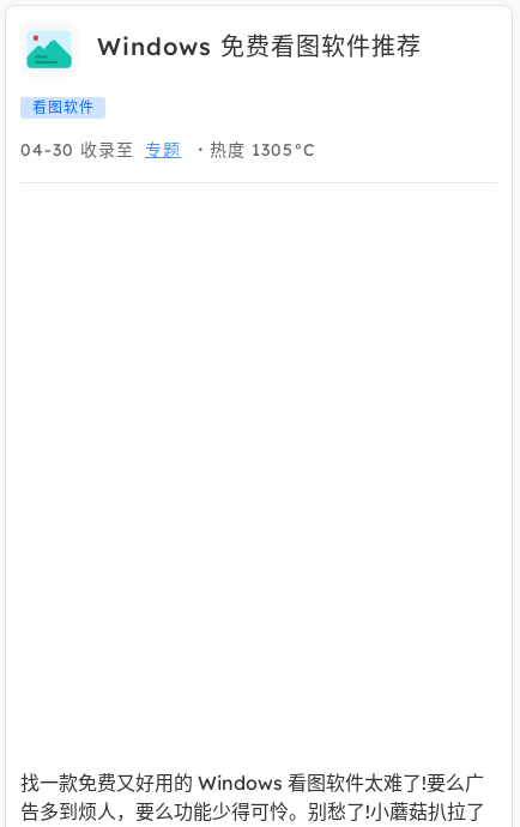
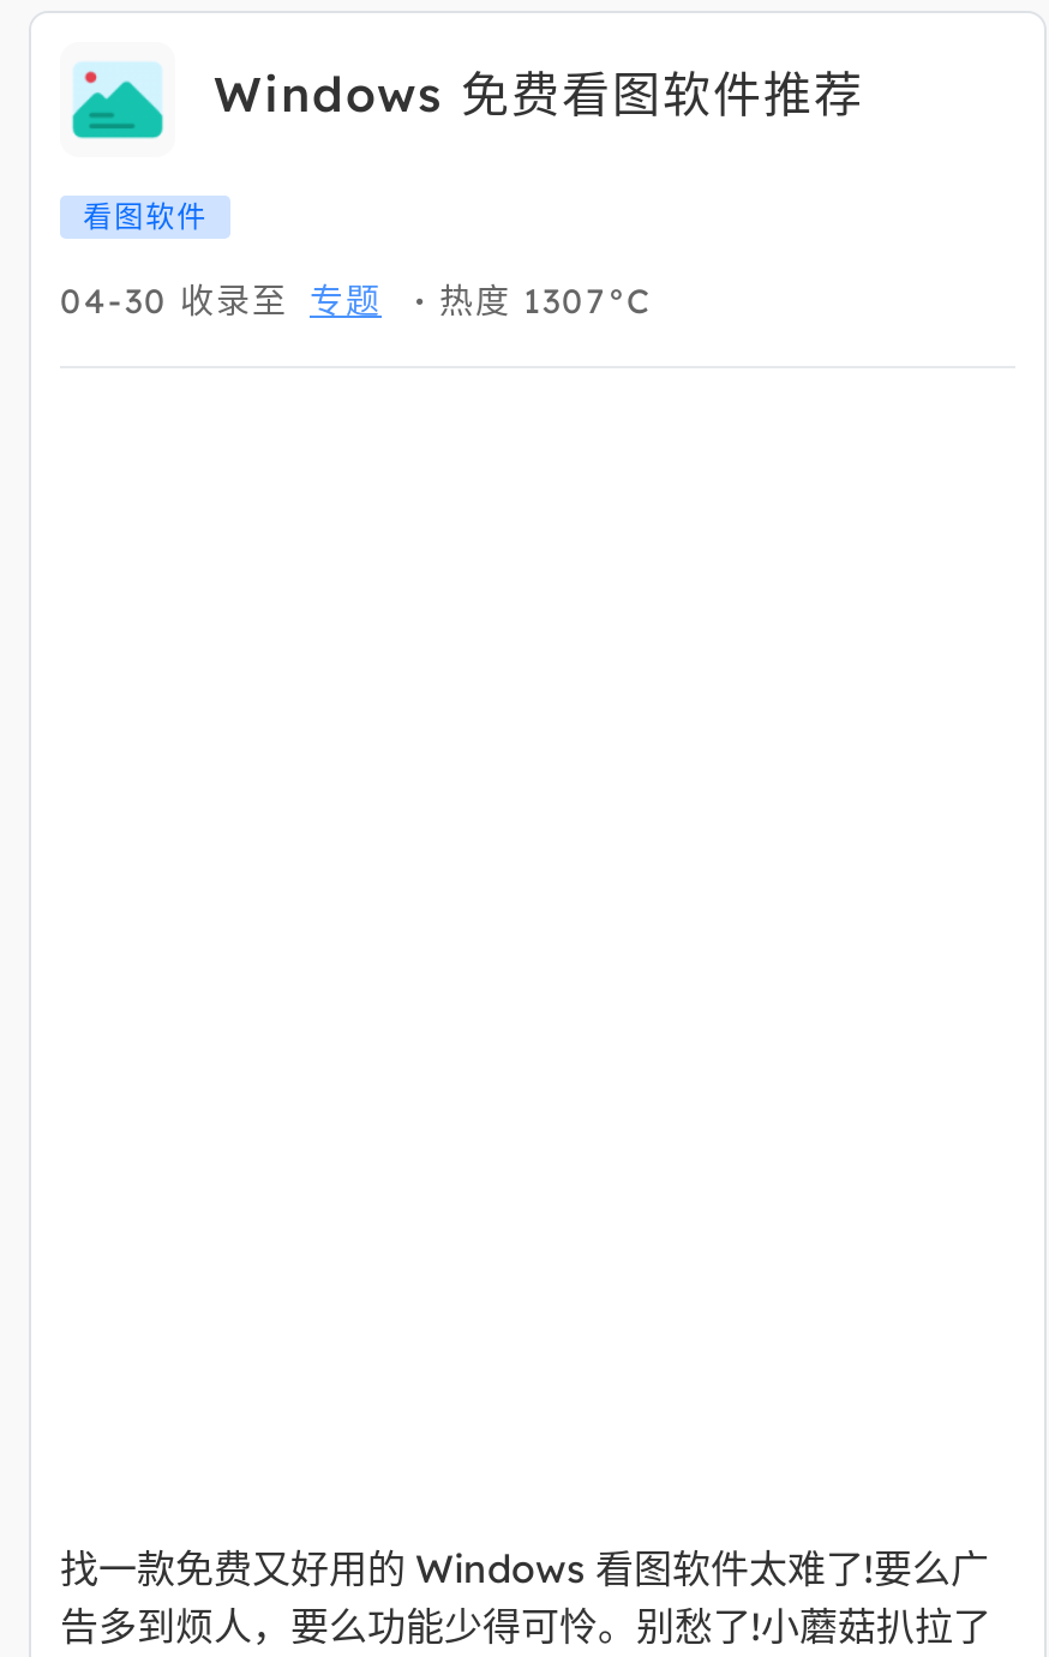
- 04-30收录至 专题 热度 1305°C
+ 04-30收录至 专题 热度 1307°C
